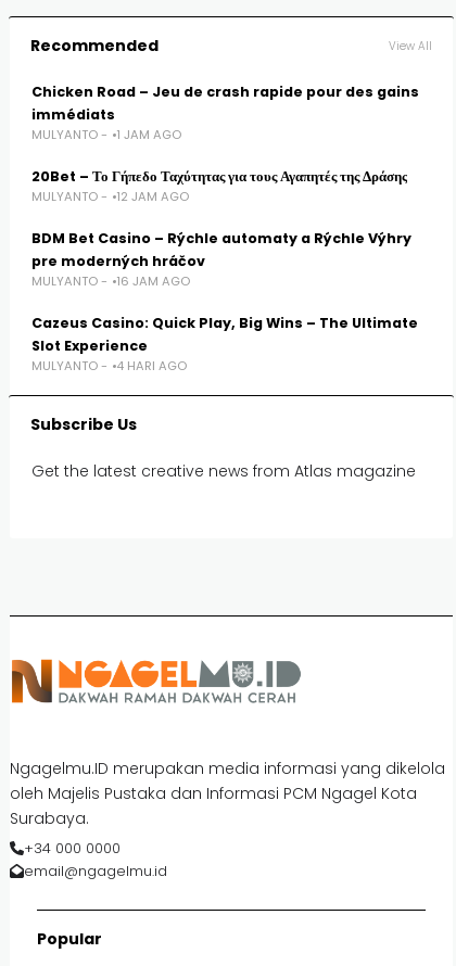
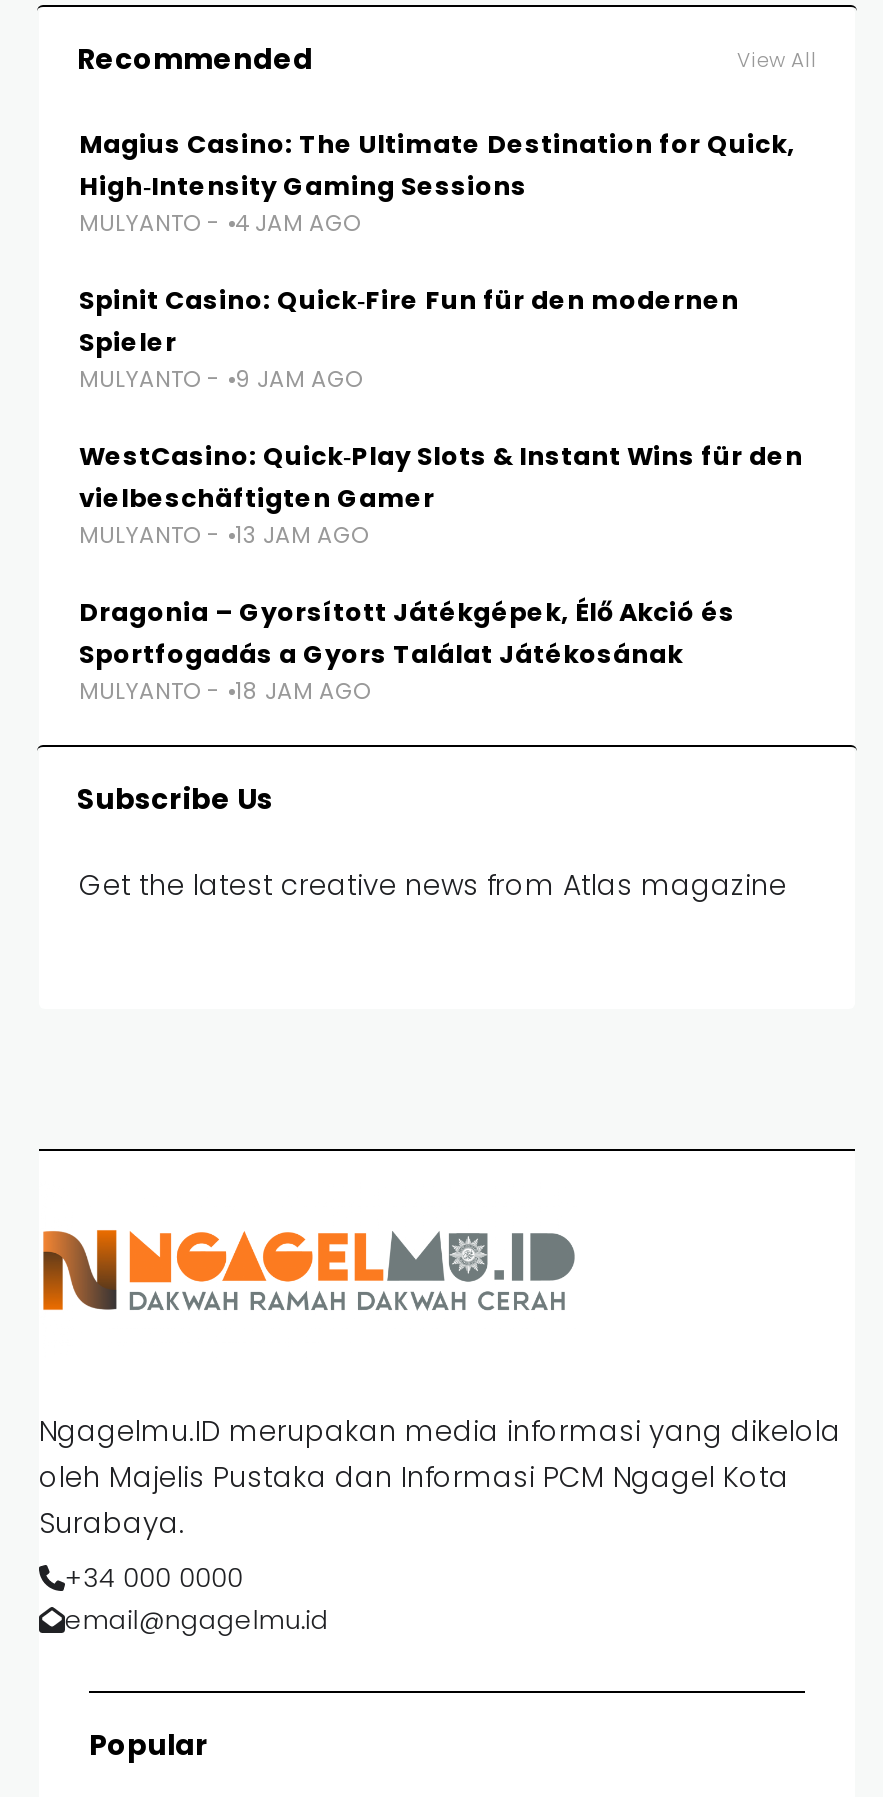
- Chicken Road – Jeu de crash rapide pour des gains
- immédiats
- MULYANTO - 1 JAM AGO
+ Magius Casino: The Ultimate Destination for Quick,
+ High‑Intensity Gaming Sessions
+ MULYANTO - 4 JAM AGO

- 20Bet – Το Γήπεδο Ταχύτητας για τους Αγαπητές της Δράσης
- MULYANTO - 12 JAM AGO
+ Spinit Casino: Quick‑Fire Fun für den modernen
+ Spieler
+ MULYANTO - 9 JAM AGO

- BDM Bet Casino – Rýchle automaty a Rýchle Výhry
- pre moderných hráčov
- MULYANTO - 16 JAM AGO
+ WestCasino: Quick‑Play Slots & Instant Wins für den
+ vielbeschäftigten Gamer
+ MULYANTO - 13 JAM AGO

- Cazeus Casino: Quick Play, Big Wins – The Ultimate
- Slot Experience
- MULYANTO - 4 HARI AGO
+ Dragonia – Gyorsított Játékgépek, Élő Akció és
+ Sportfogadás a Gyors Találat Játékosának
+ MULYANTO - 18 JAM AGO
